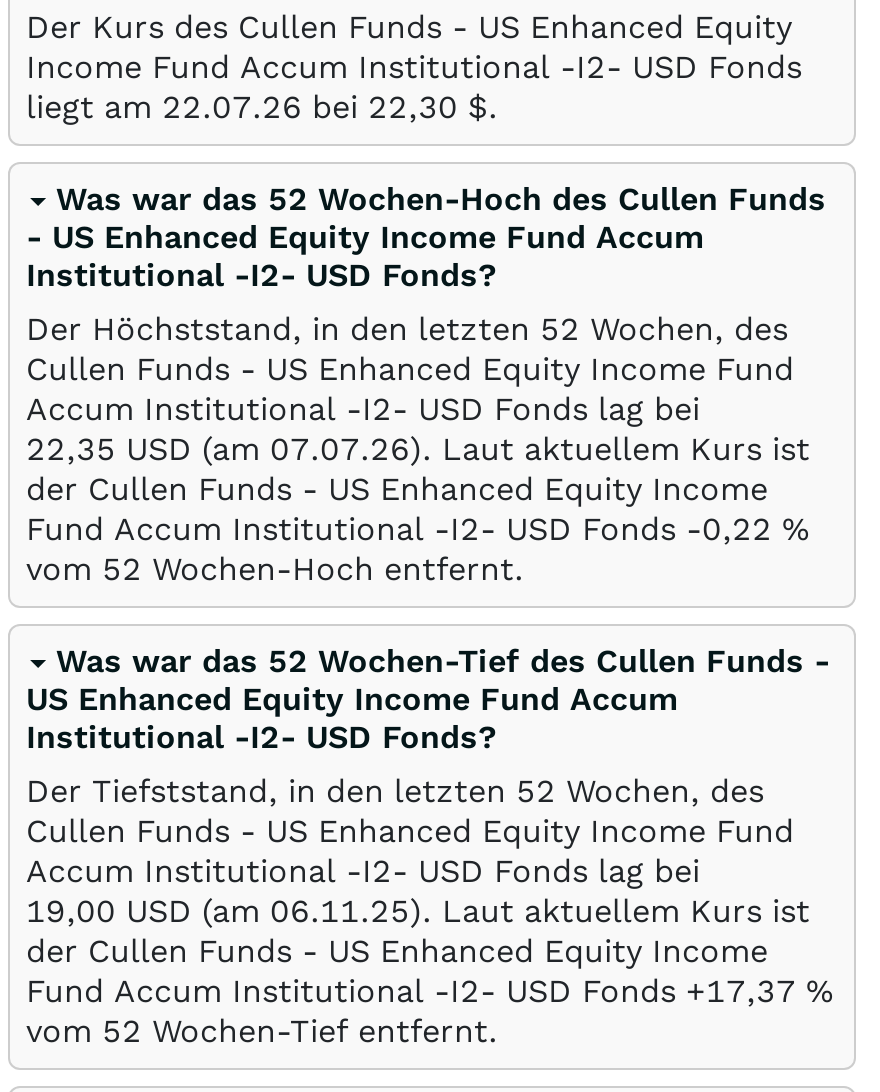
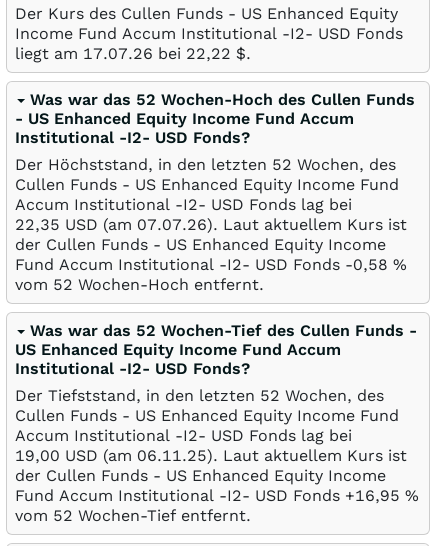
- liegt am 22.07.26 bei 22,30 $.
+ liegt am 17.07.26 bei 22,22 $.

- Fund Accum Institutional -I2- USD Fonds -0,22%
+ Fund Accum Institutional -I2- USD Fonds -0,58%

- Fund Accum Institutional -I2- USD Fonds +17,37%
+ Fund Accum Institutional -I2- USD Fonds +16,95%
